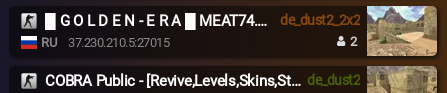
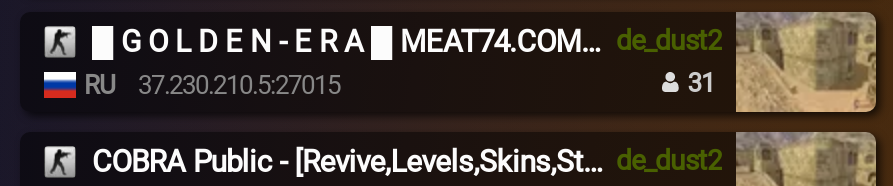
- [image]
- de_dust2_2x2
+ [image]
+ de_dust2

- 2
+ 31
